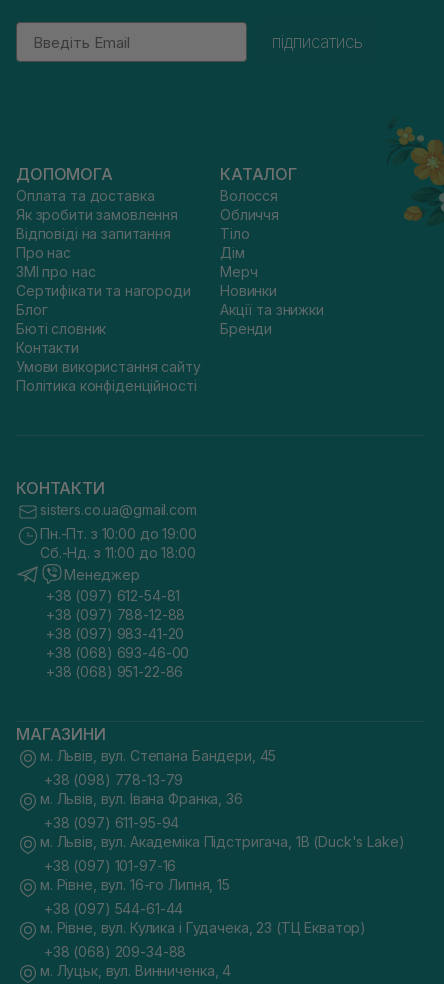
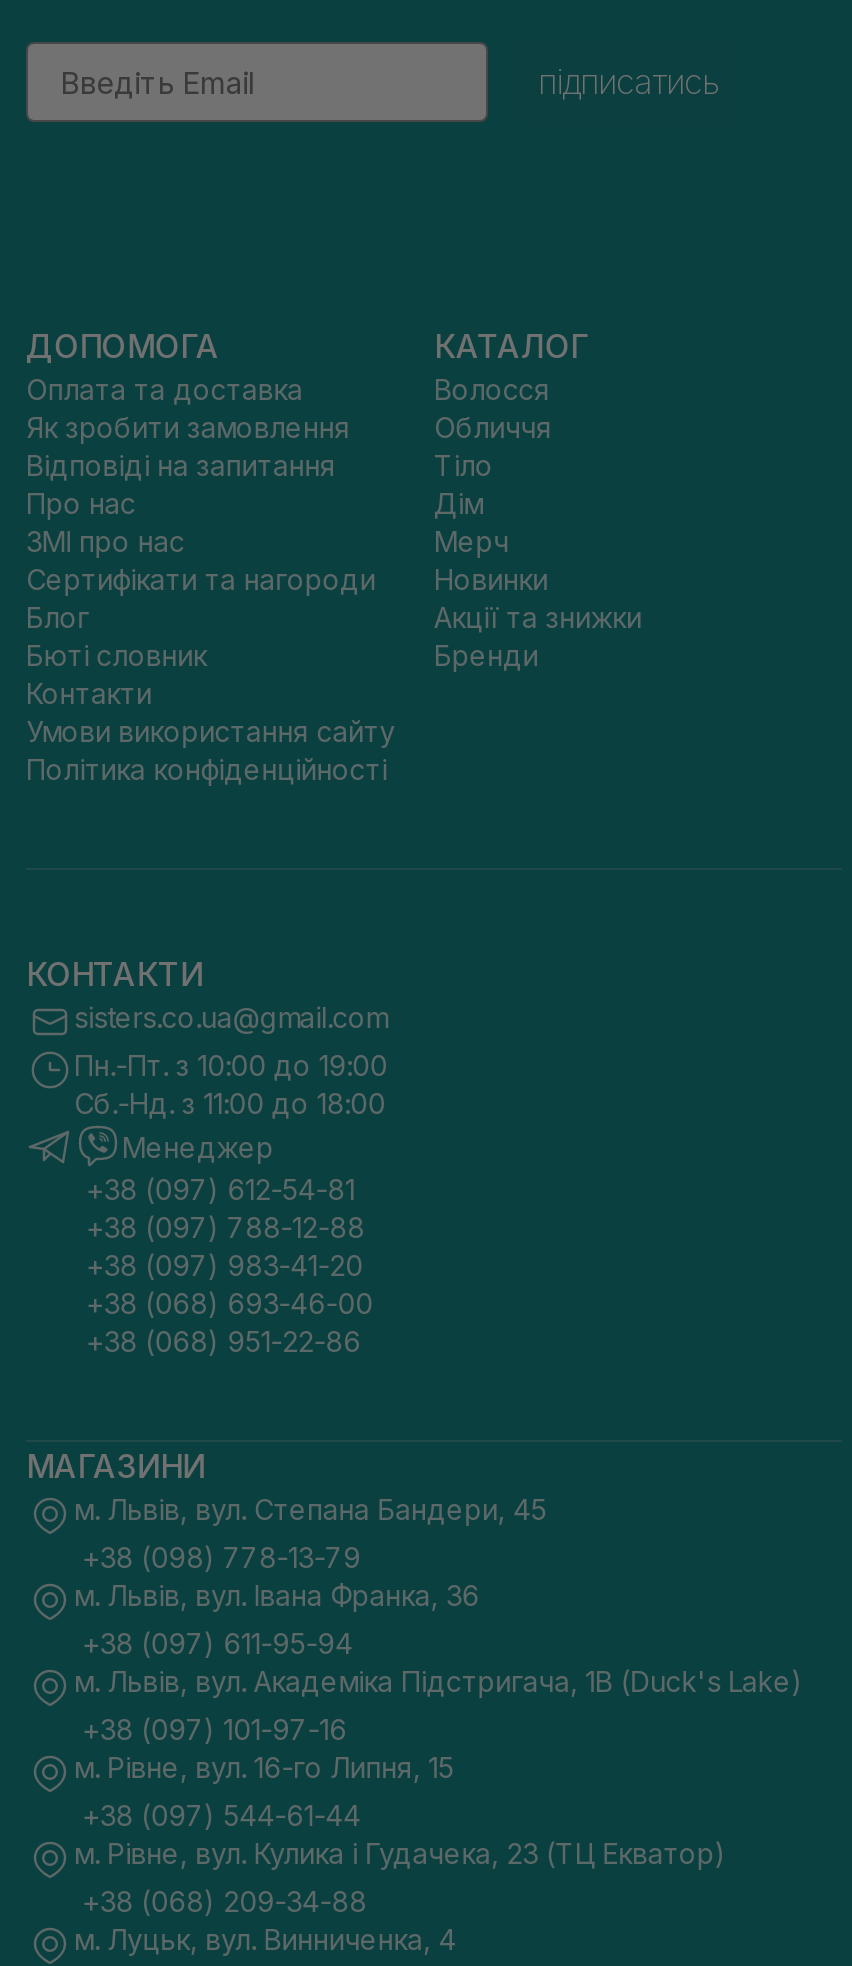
- [image]
